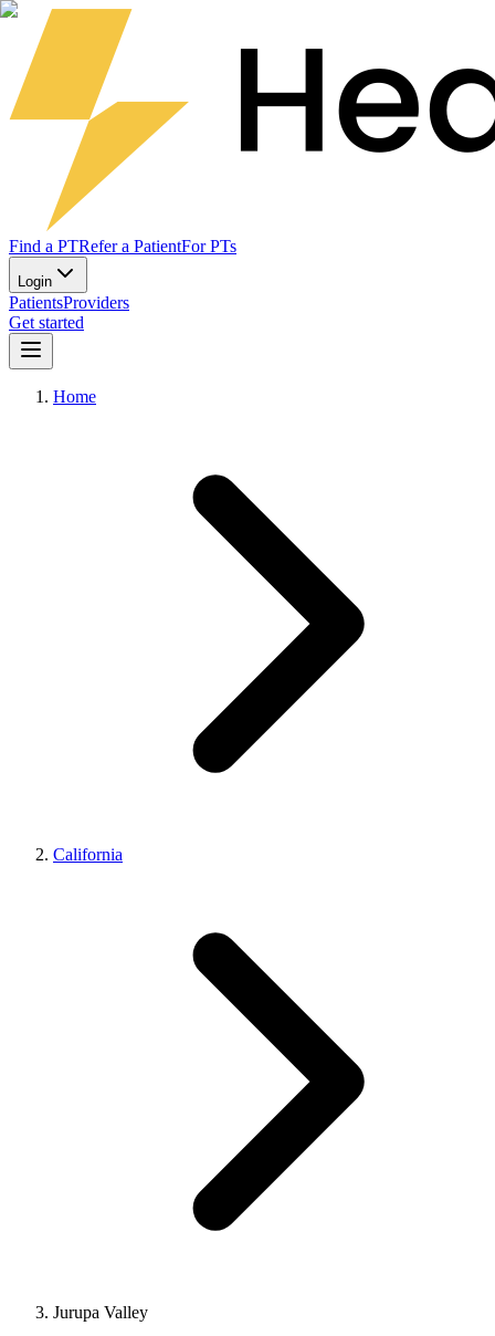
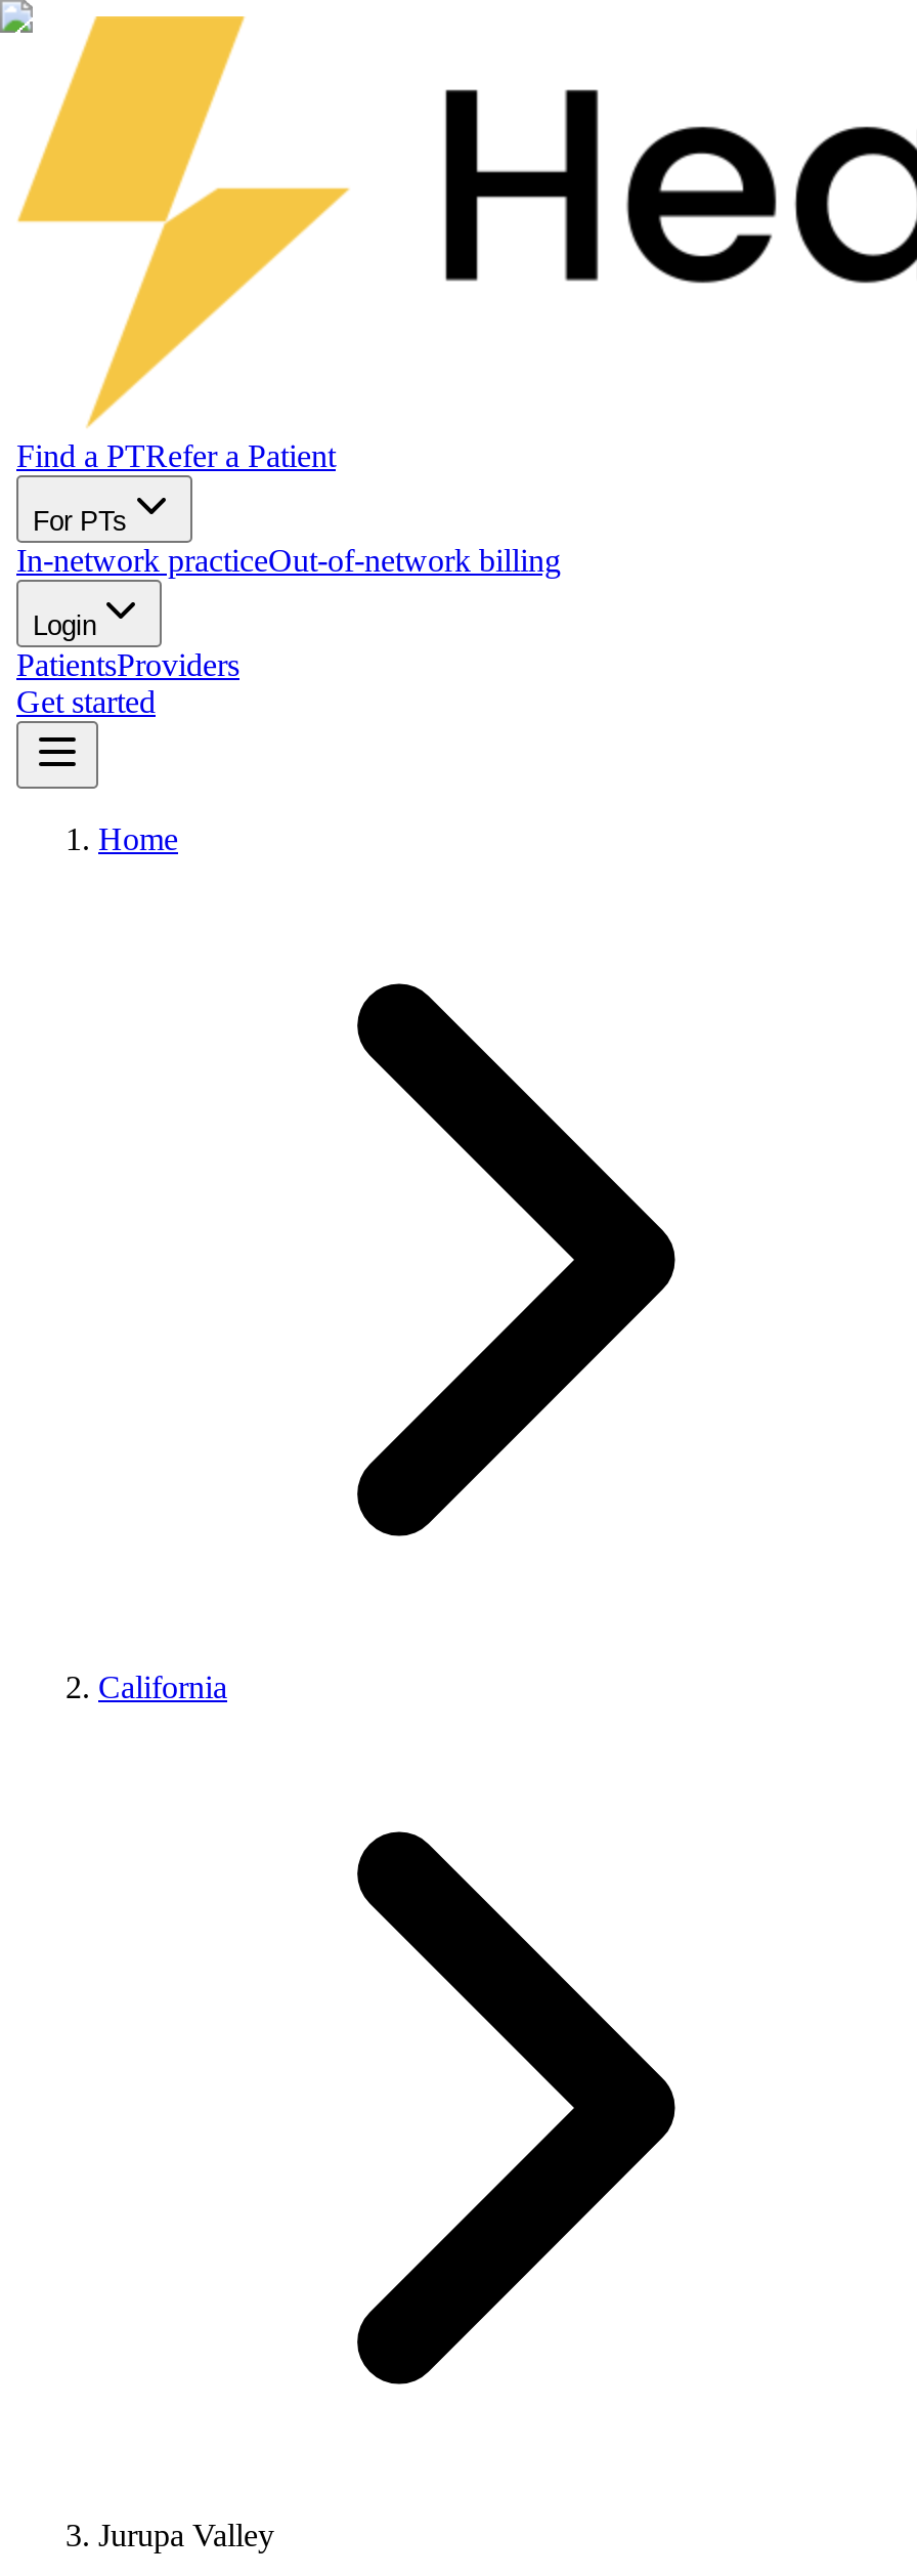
- Find a PTRefer a PatientFor PTs
+ Find a PTRefer a Patient
+ For PTs
+ In-network practiceOut-of-network billing
